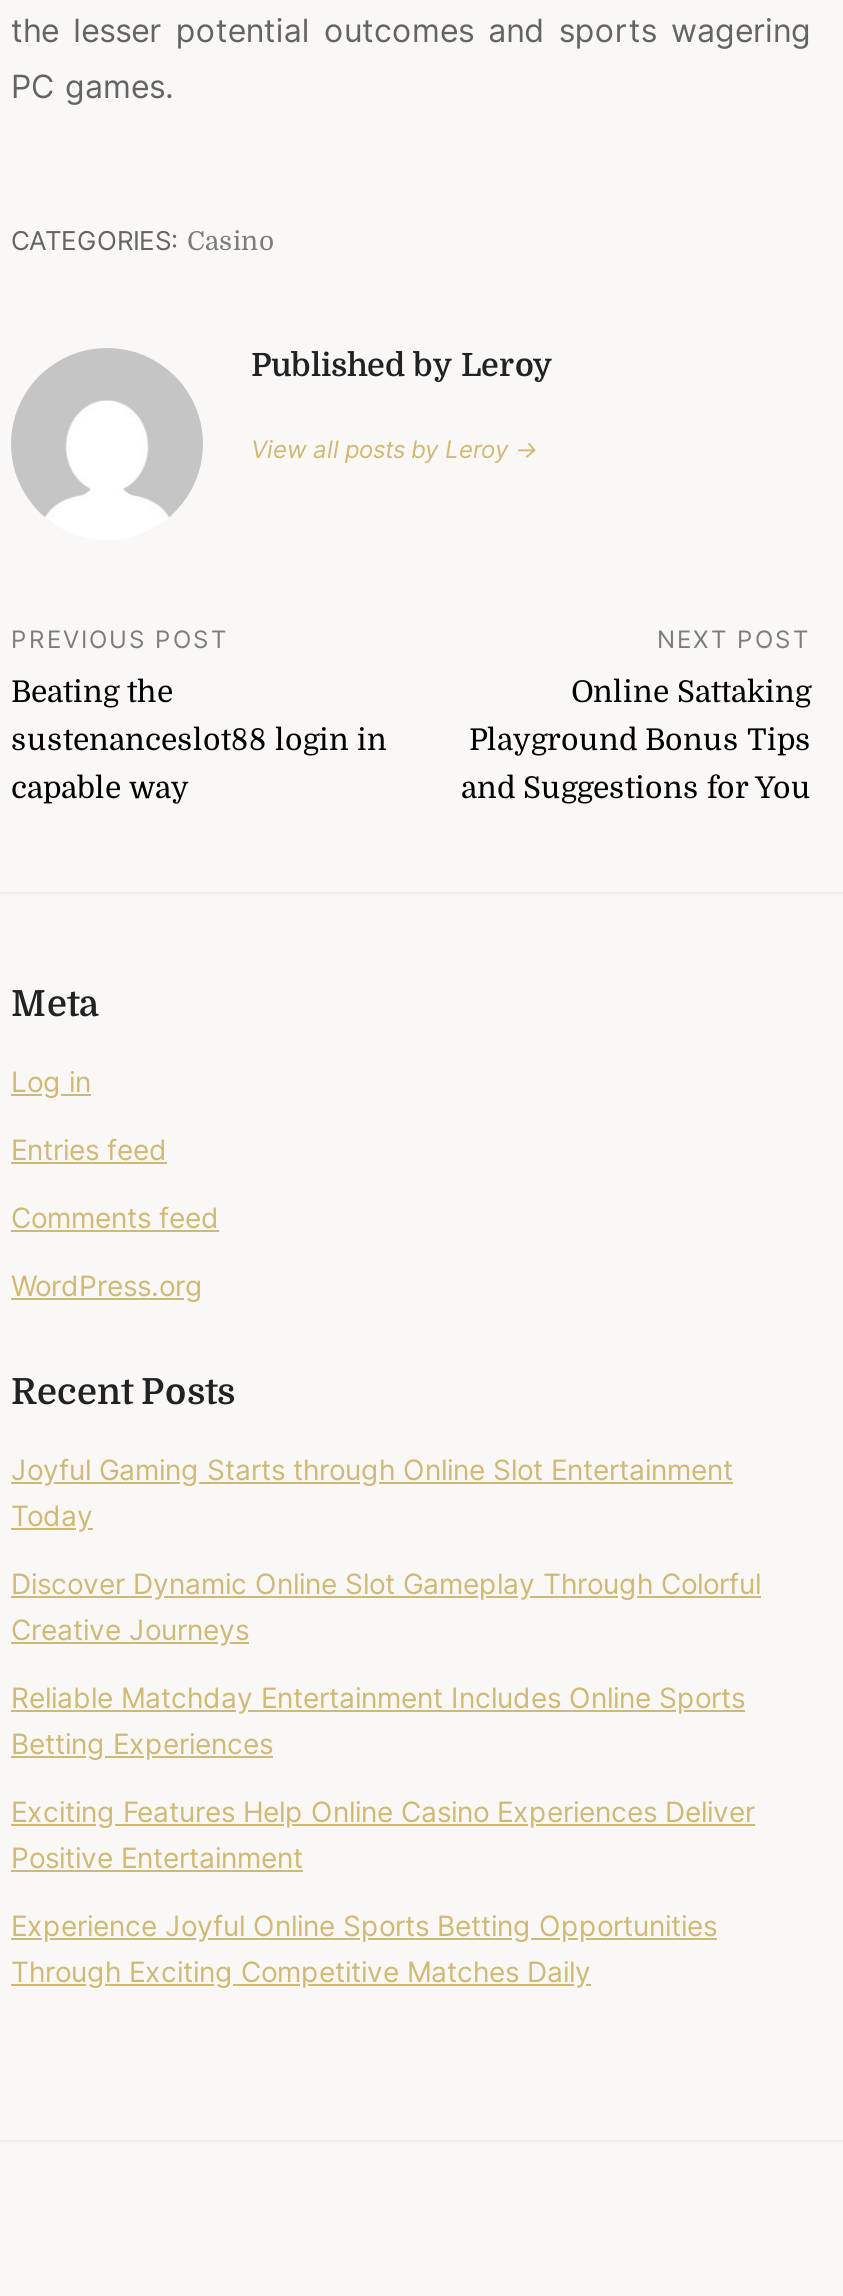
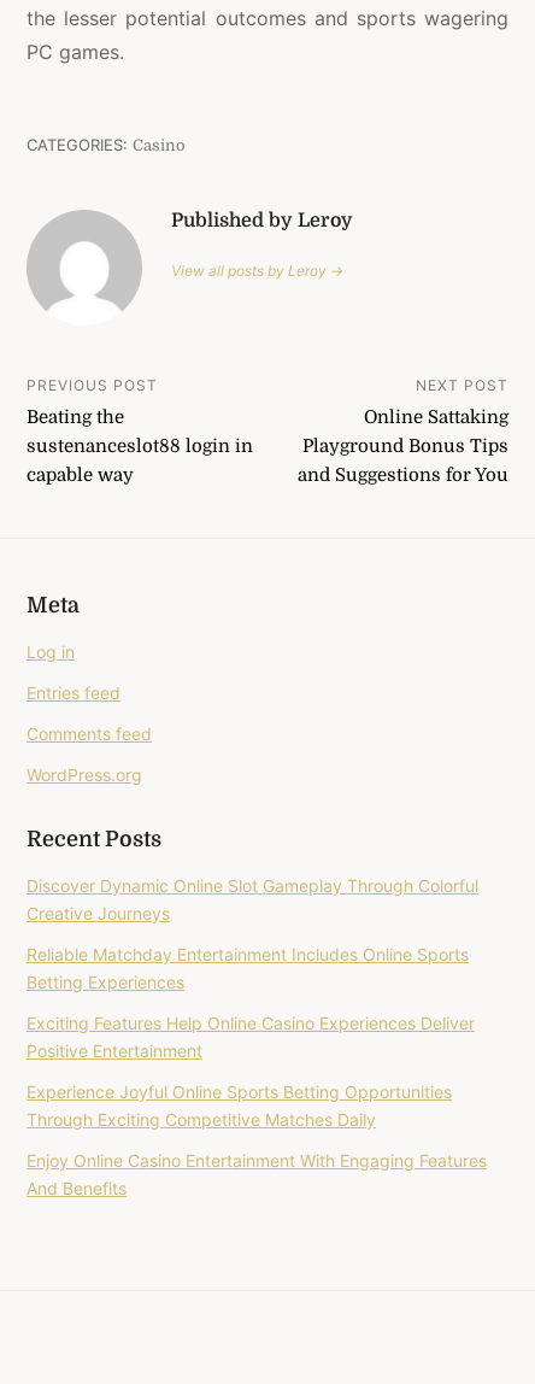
- Joyful Gaming Starts through Online Slot Entertainment
- Today

moved up: Discover Dynamic Online Slot Gameplay Through Colorful | Creative Journeys | Reliable Matchday Entertainment Includes Online Sports | Betting Experiences | Exciting Features Help Online Casino Experiences Deliver | Positive Entertainment | Experience Joyful Online Sports Betting Opportunities | Through Exciting Competitive Matches Daily

+ Enjoy Online Casino Entertainment With Engaging Features
+ And Benefits
